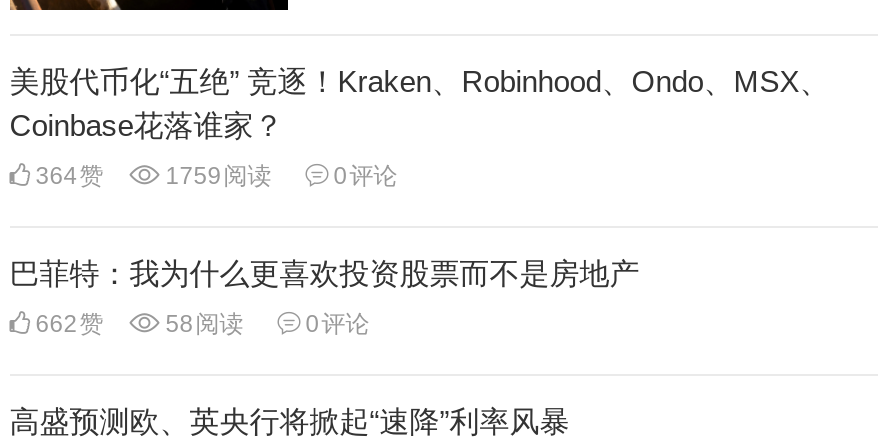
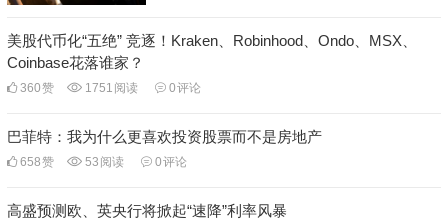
- 364赞
+ 360赞

- 1759阅读
+ 1751阅读

- 662赞
+ 658赞

- 58阅读
+ 53阅读
